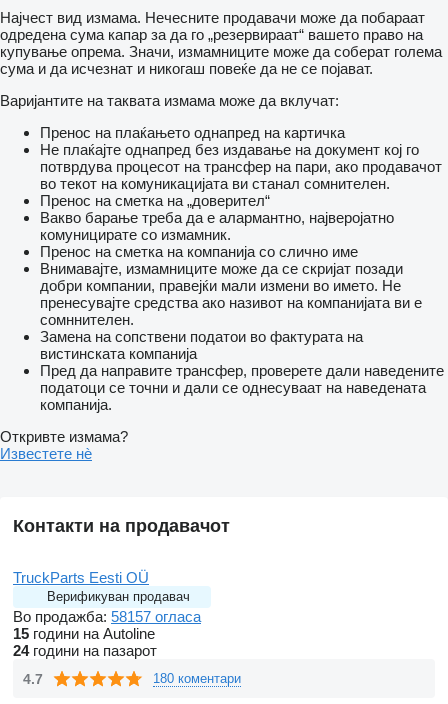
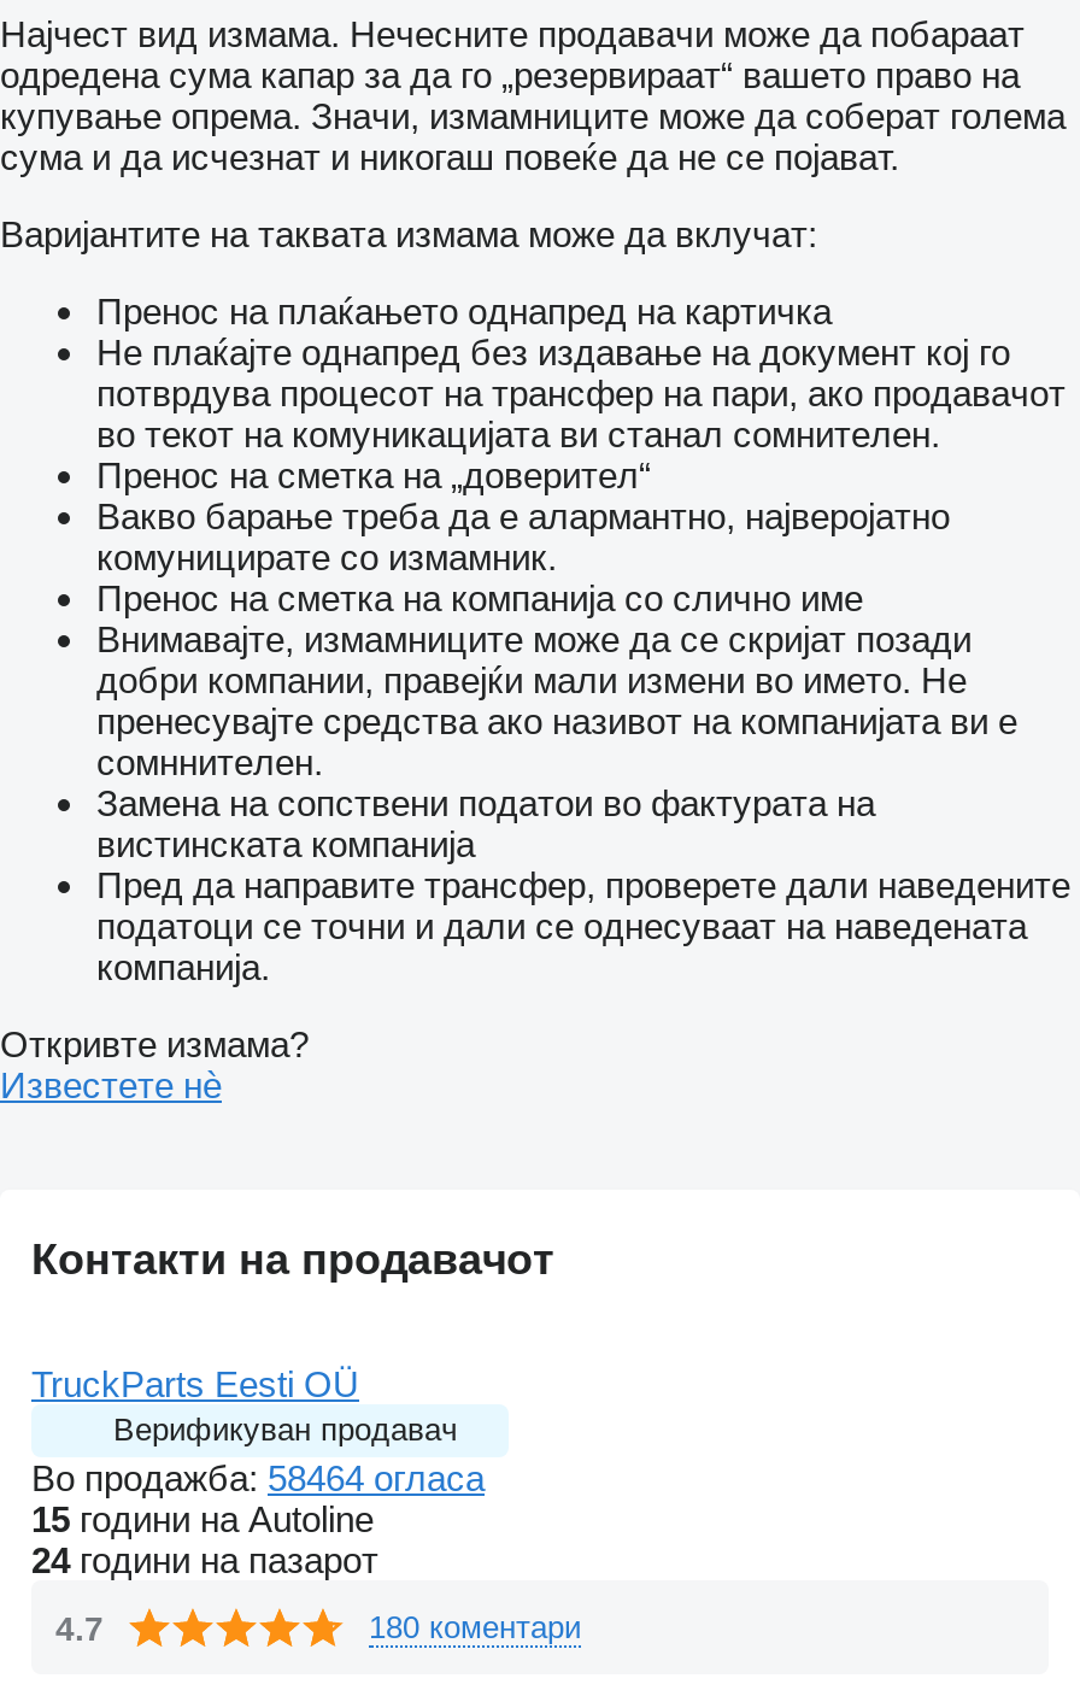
- Во продажба: 58157 огласа
+ Во продажба: 58464 огласа
